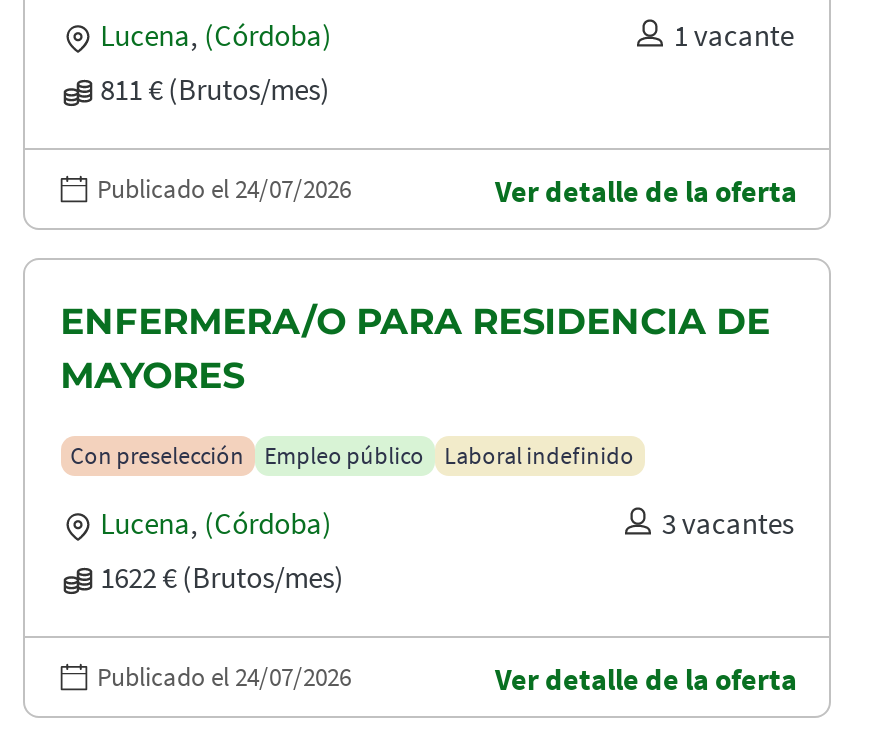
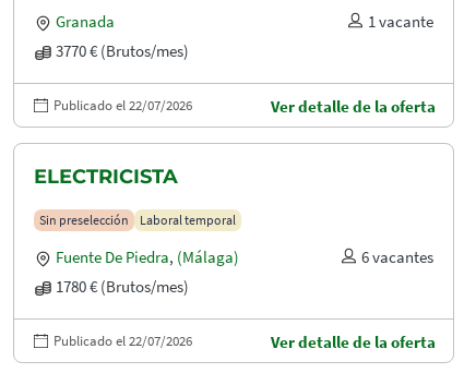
- Lucena, (Córdoba)
+ Granada

- 811 € (Brutos/mes)
+ 3770 € (Brutos/mes)

- Publicado el 24/07/2026
+ Publicado el 22/07/2026

- ENFERMERA/O PARA RESIDENCIA DE
- MAYORES
+ ELECTRICISTA

- Con preselección
- Empleo público
- Laboral indefinido
+ Sin preselección
+ Laboral temporal

- Lucena, (Córdoba)
- 3 vacantes
- 1622 € (Brutos/mes)
+ Fuente De Piedra, (Málaga)
+ 6 vacantes
+ 1780 € (Brutos/mes)

- Publicado el 24/07/2026
+ Publicado el 22/07/2026
